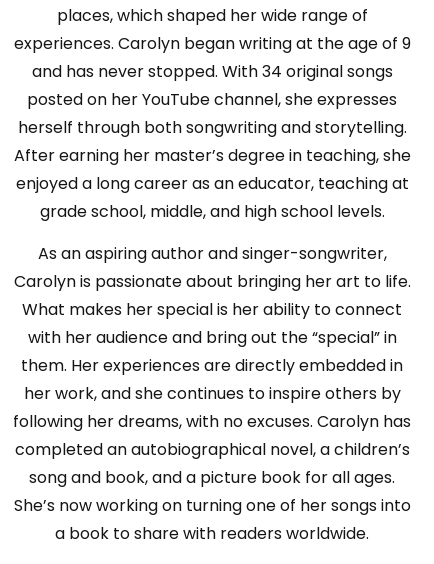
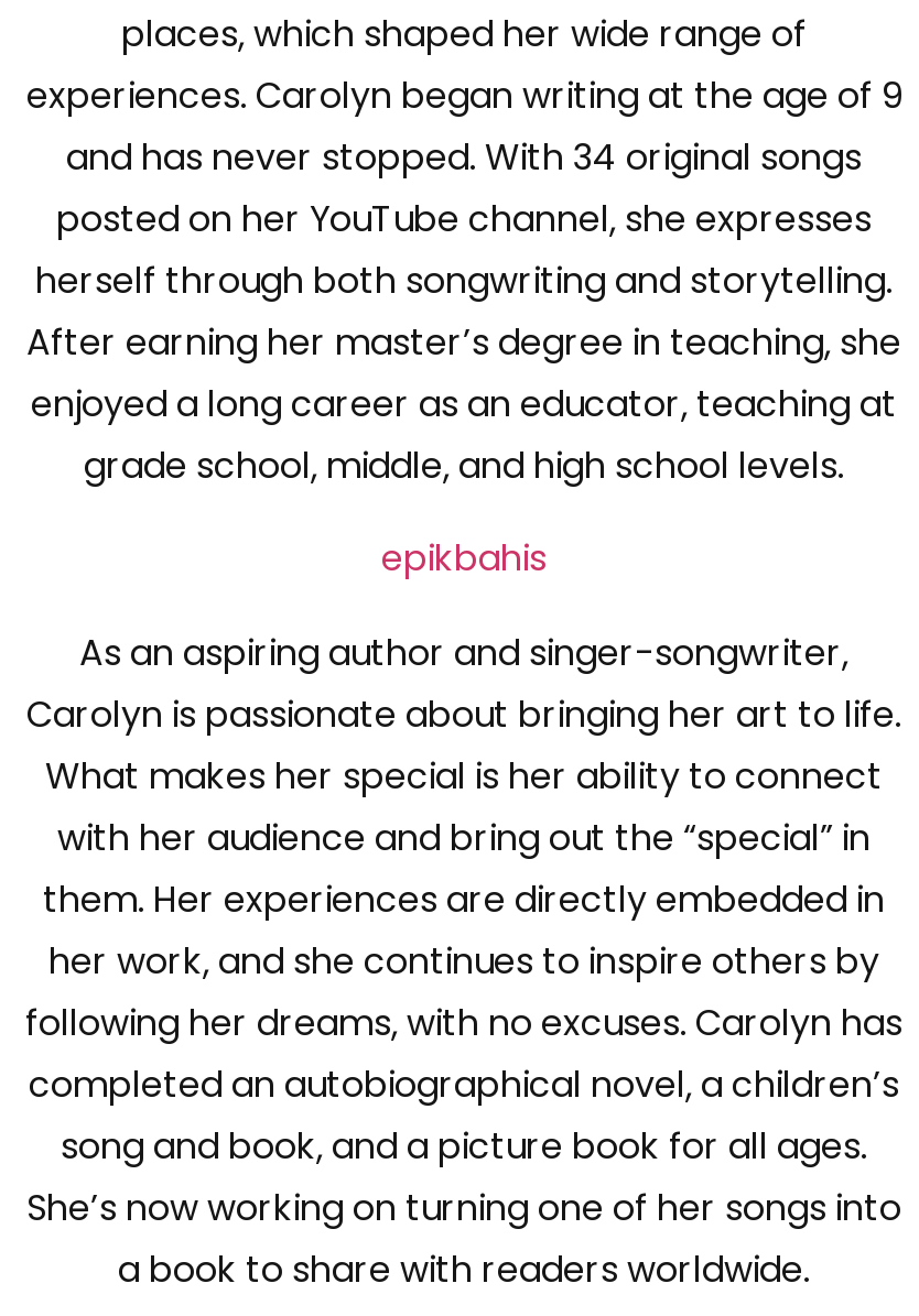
+ epikbahis
